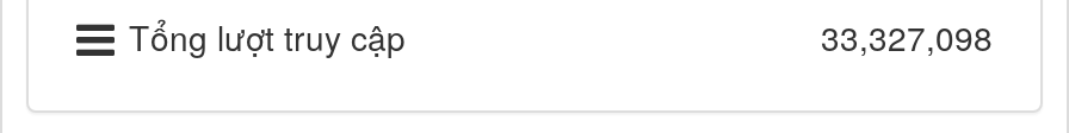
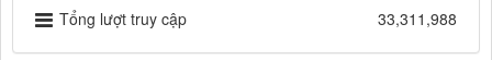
- 33,327,098
+ 33,311,988
